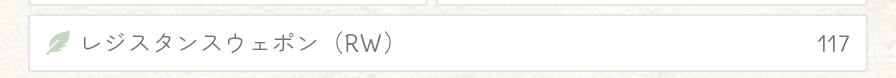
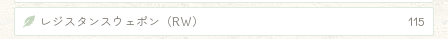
- 117
+ 115
